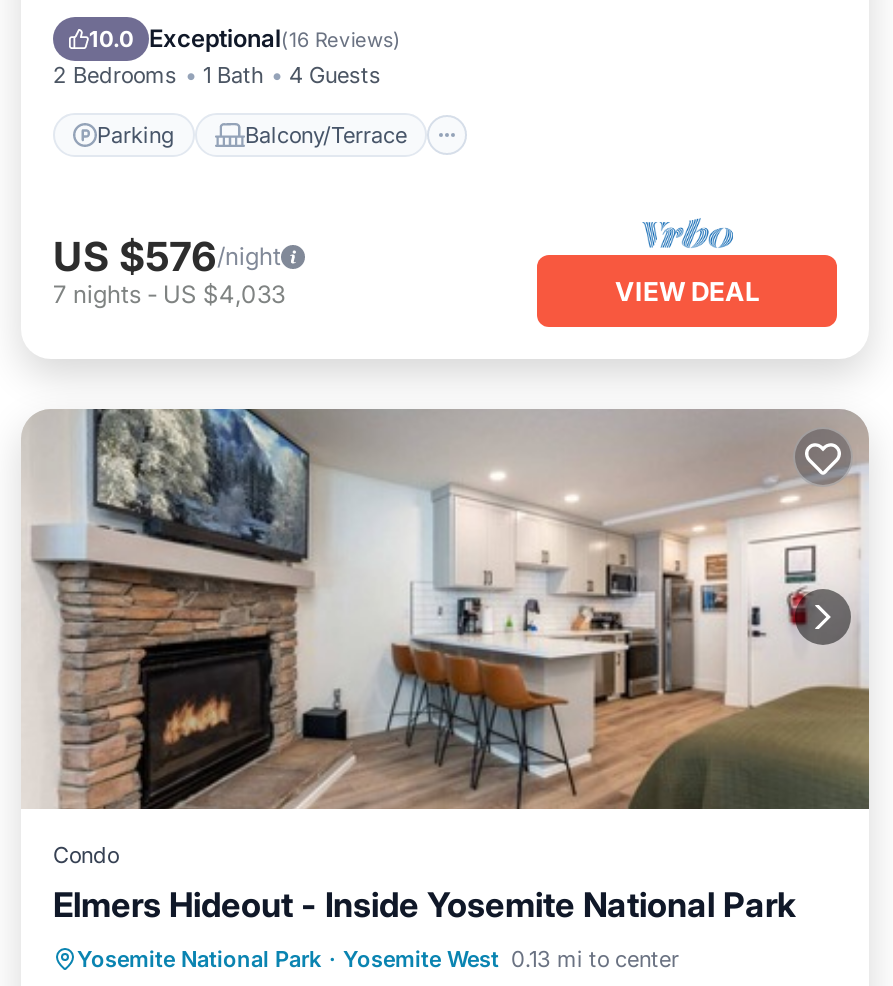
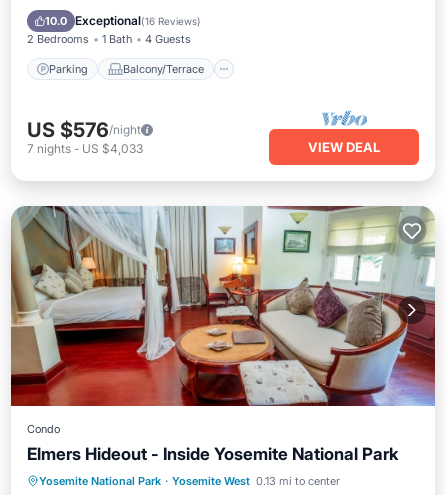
- [image]
+ [image]
